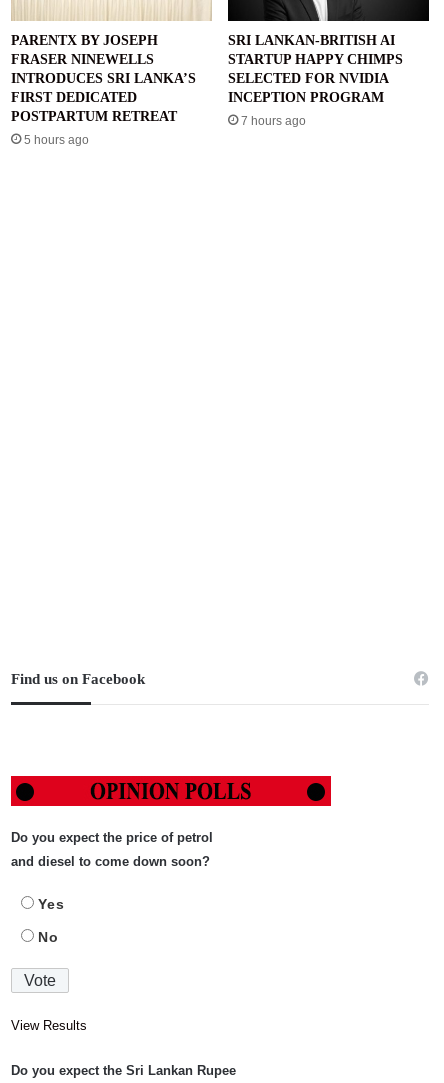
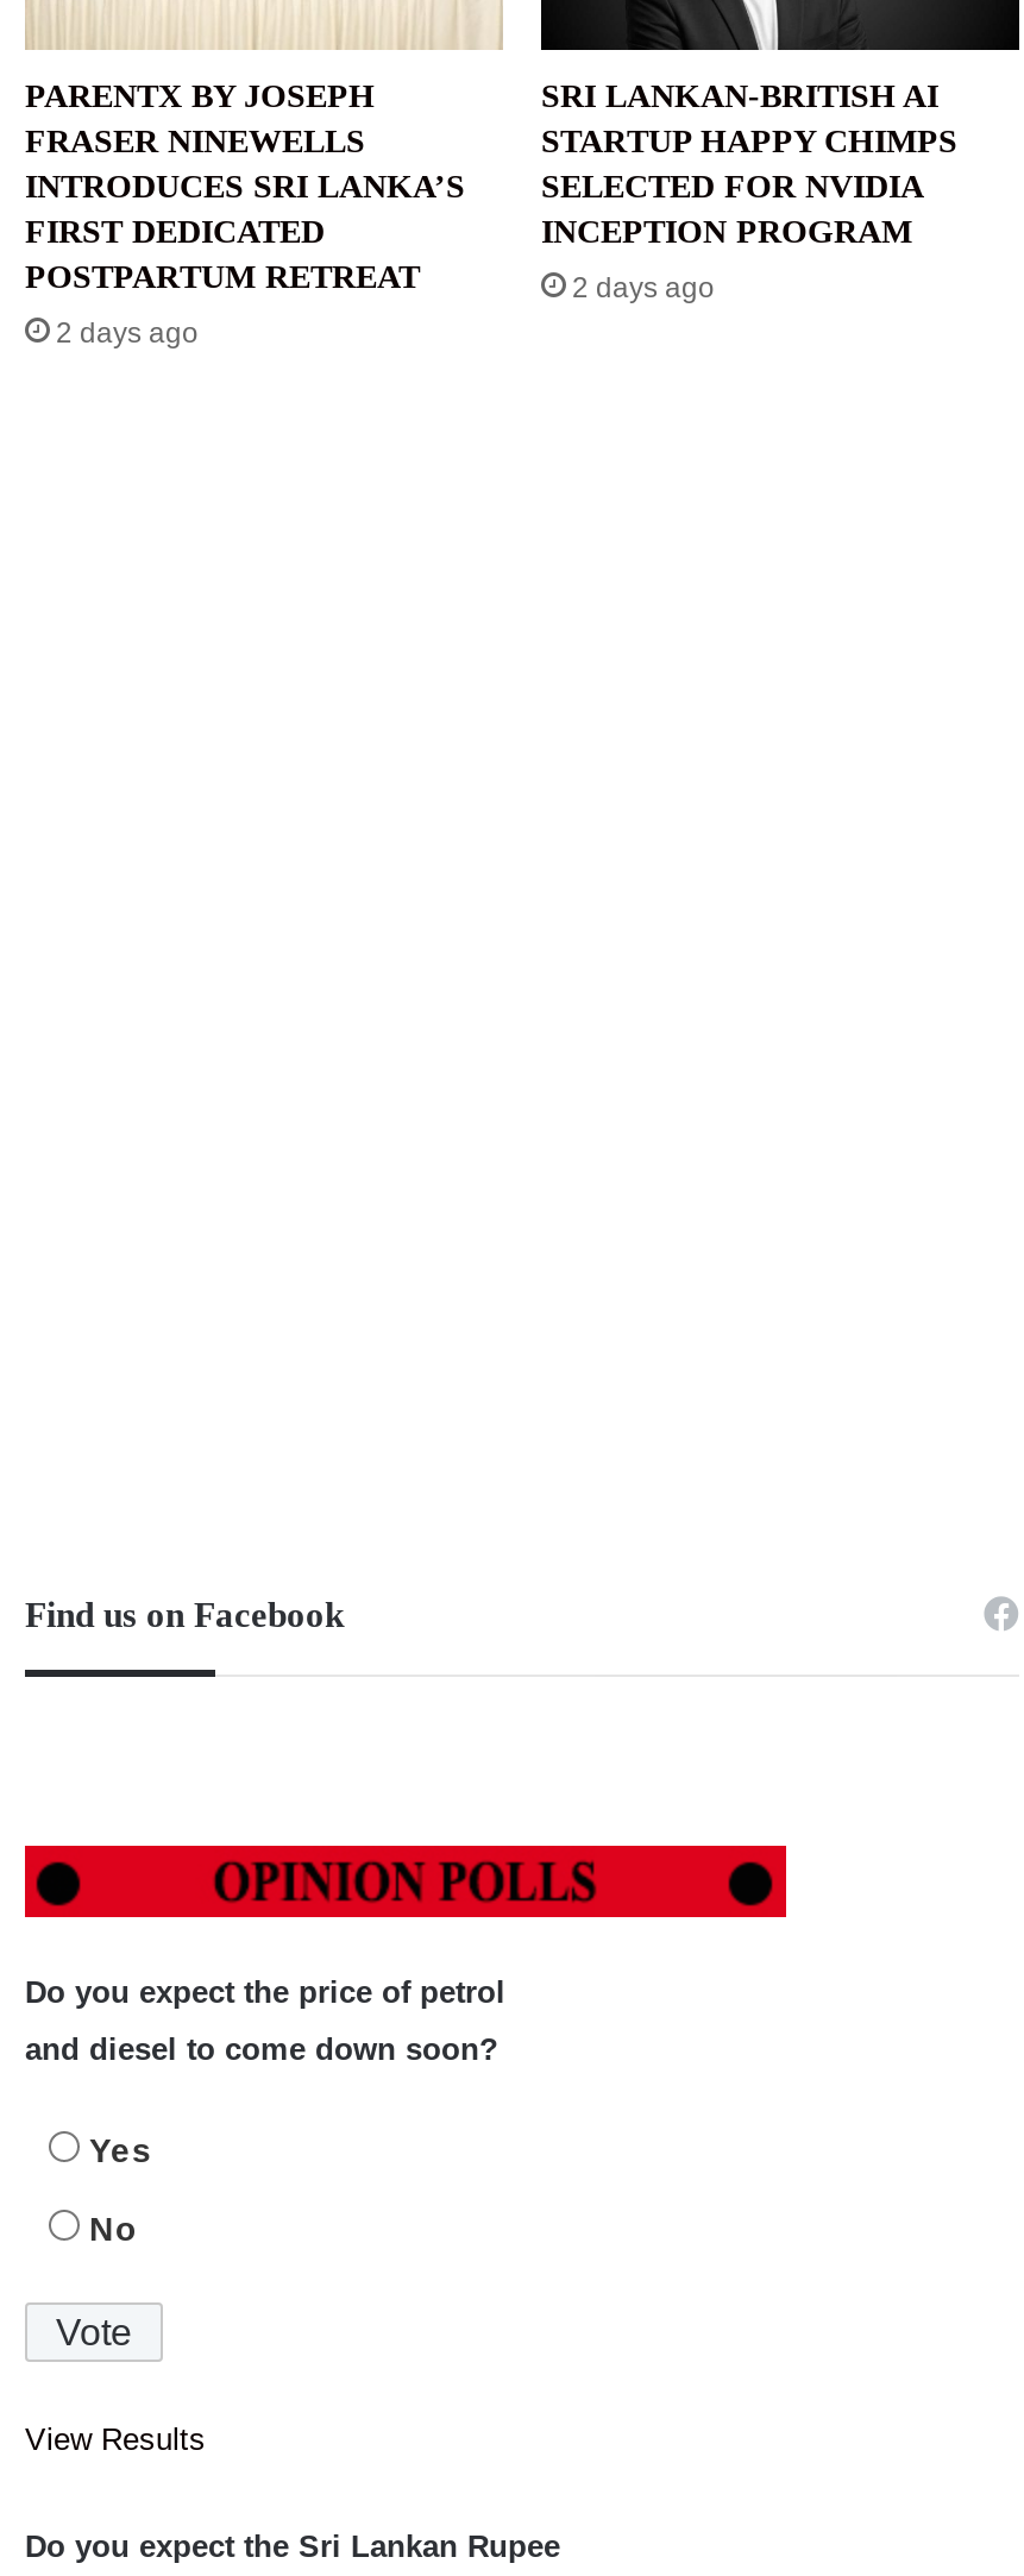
- 7 hours ago
+ 2 days ago

- 5 hours ago
+ 2 days ago
